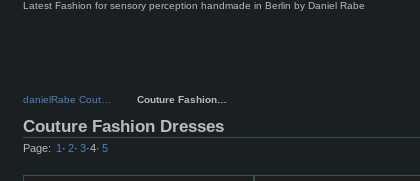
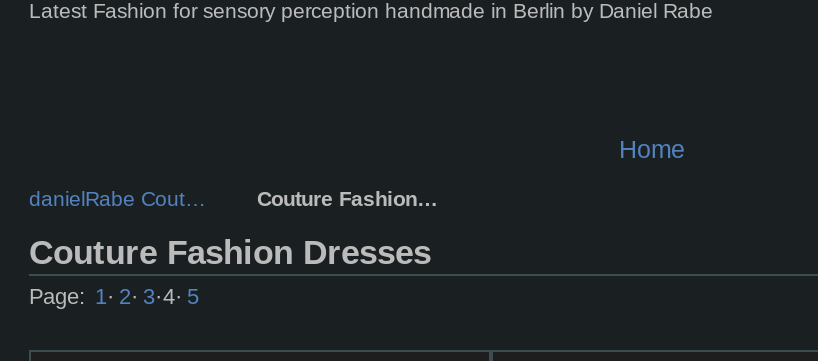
+ Home
